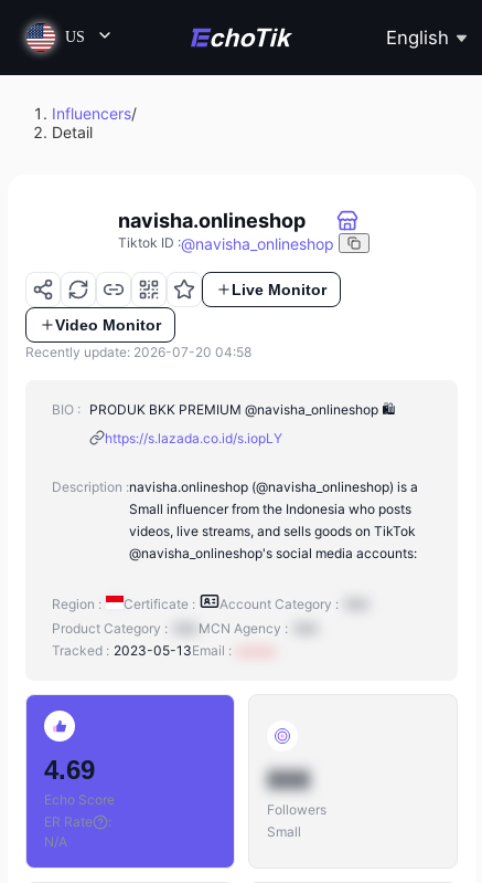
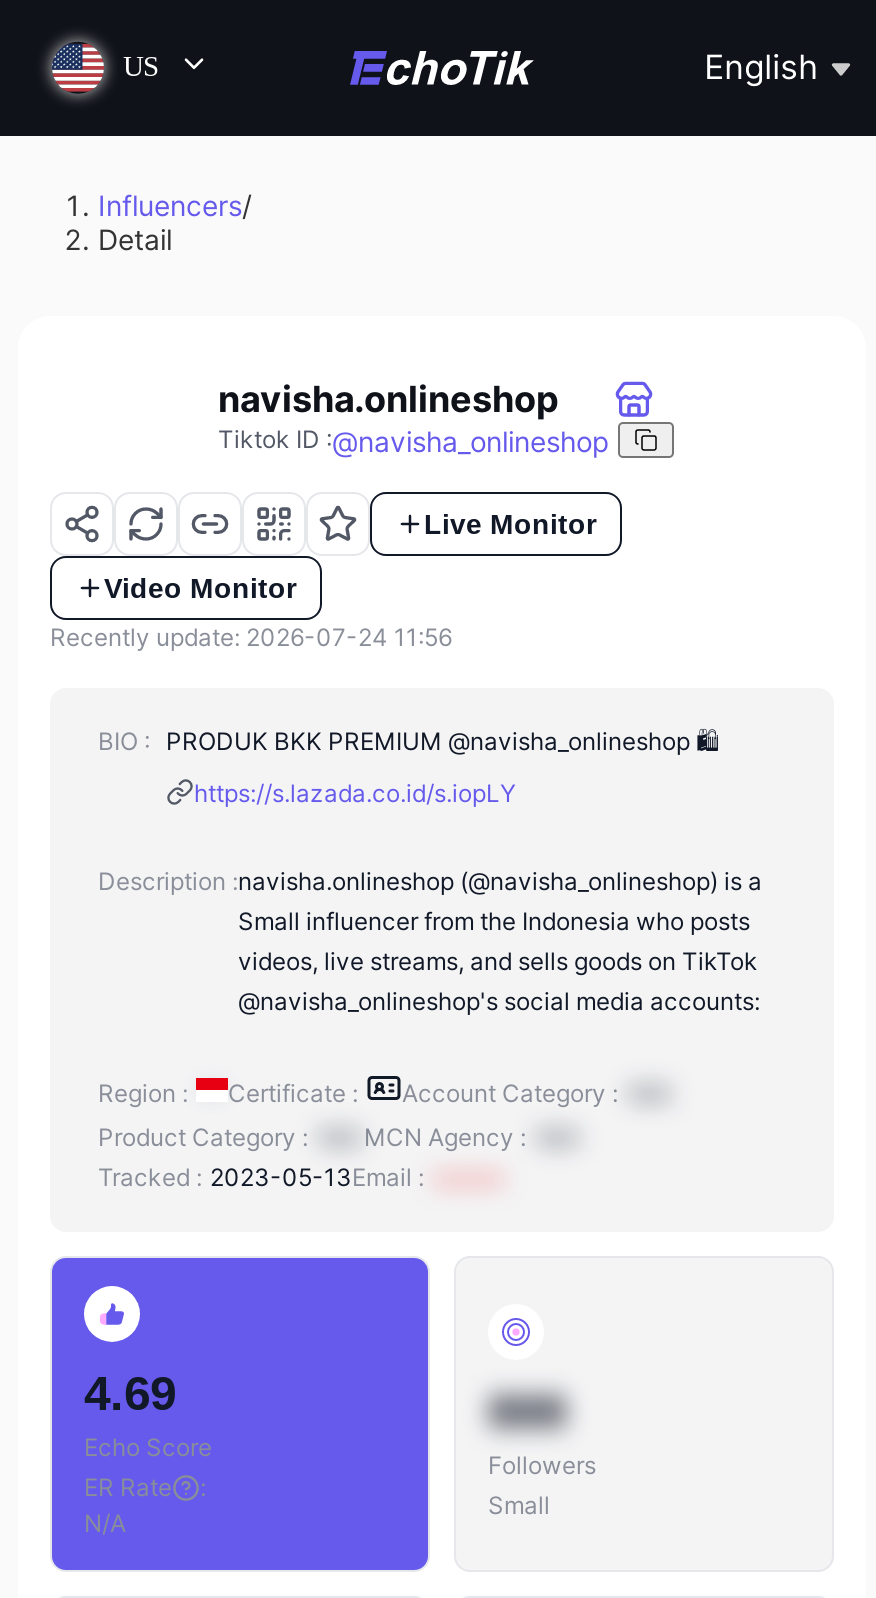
- Recently update: 2026-07-20 04:58
+ Recently update: 2026-07-24 11:56
